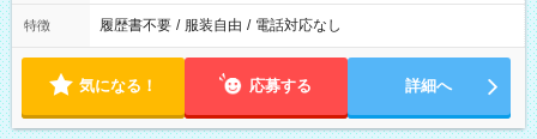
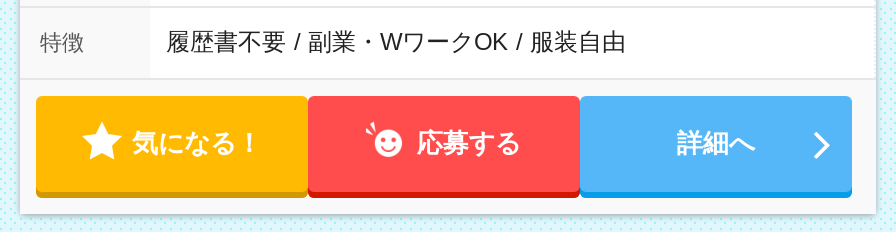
- 履歴書不要 / 服装自由 / 電話対応なし
+ 履歴書不要 / 副業・WワークOK / 服装自由
